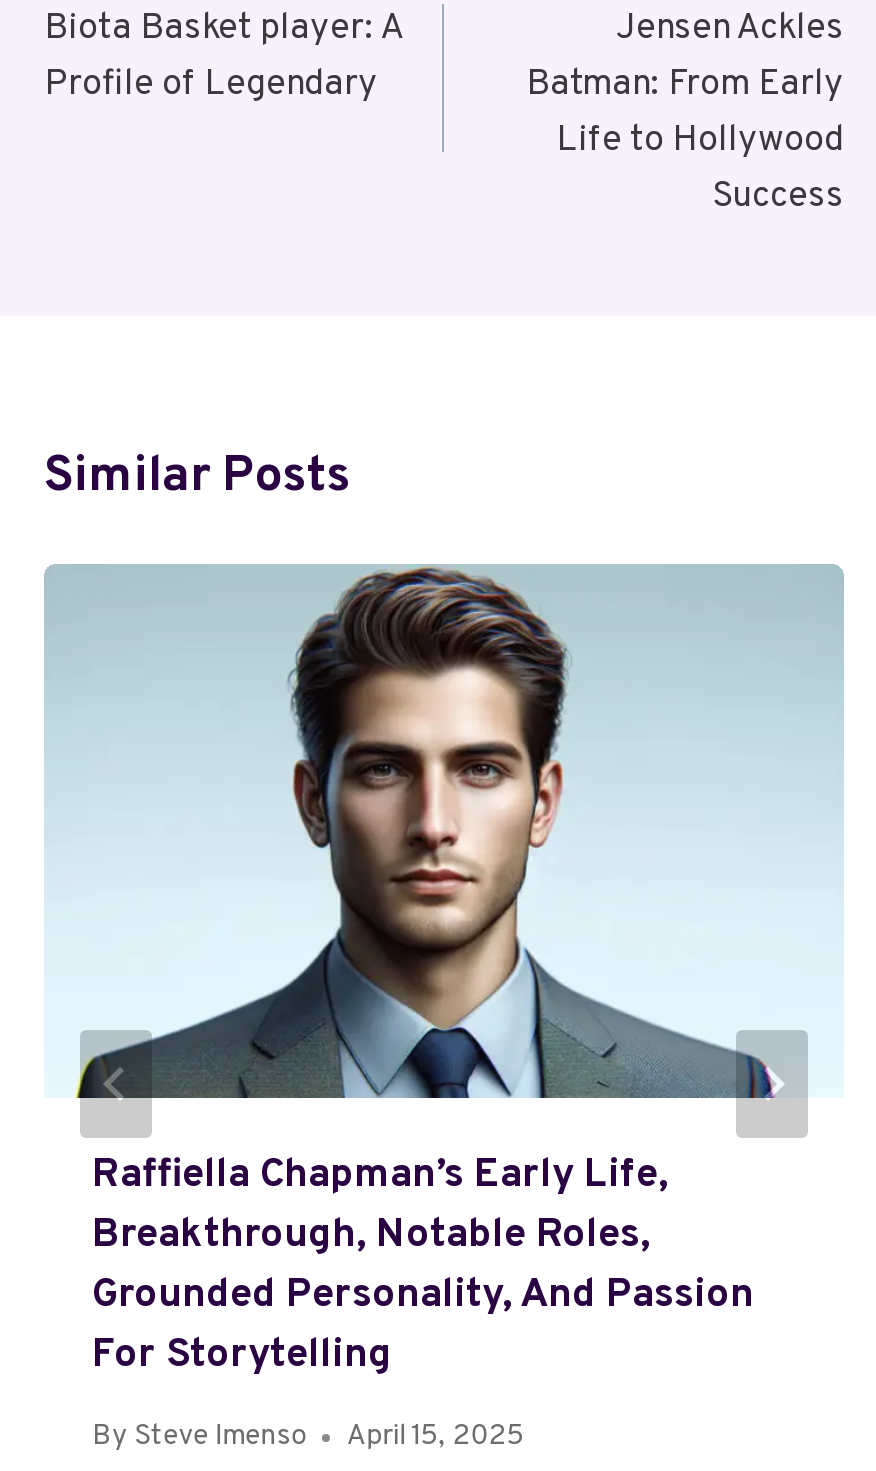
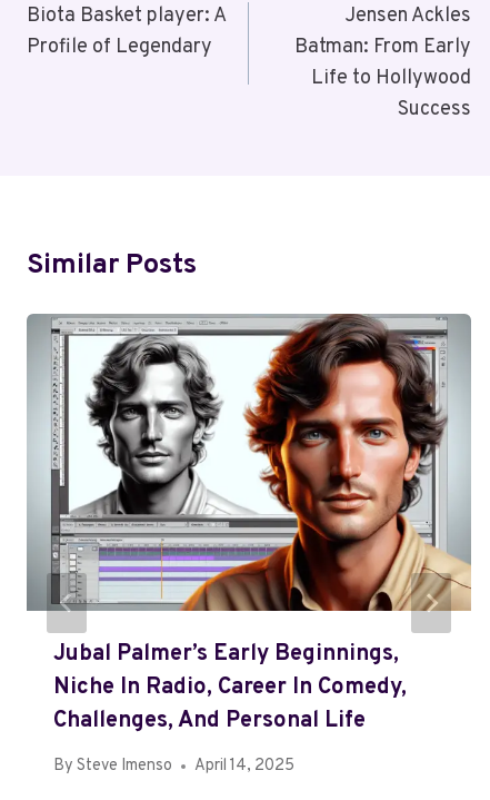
- [image]
- Raffiella Chapman’s Early Life,
- Breakthrough, Notable Roles,
- Grounded Personality, And Passion
- For Storytelling
+ [image]
+ Jubal Palmer’s Early Beginnings,
+ Niche In Radio, Career In Comedy,
+ Challenges, And Personal Life

- By Steve Imenso April 15, 2025
+ By Steve Imenso April 14, 2025
